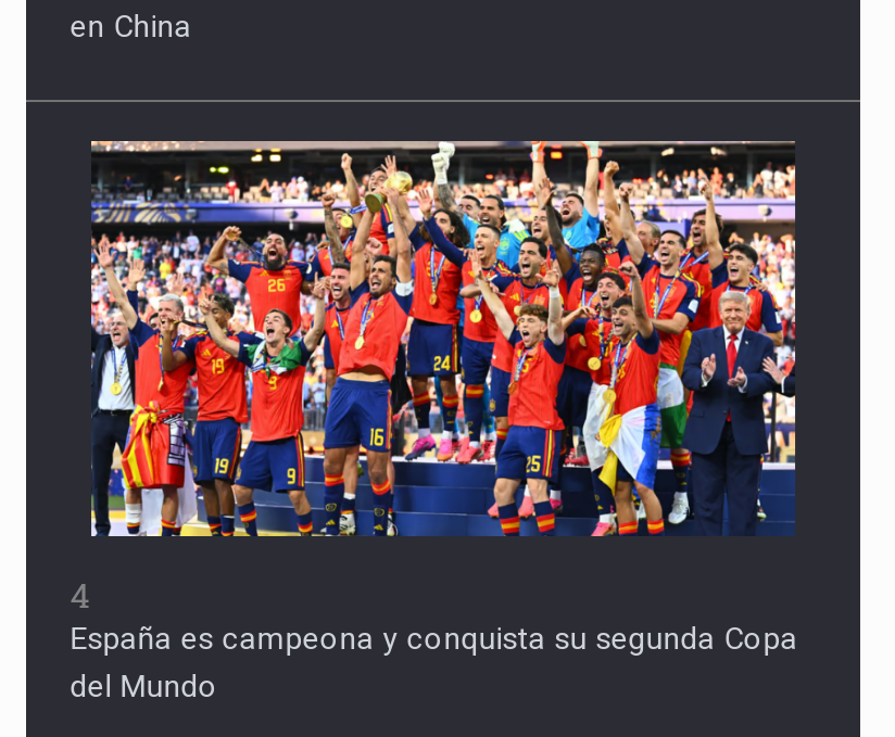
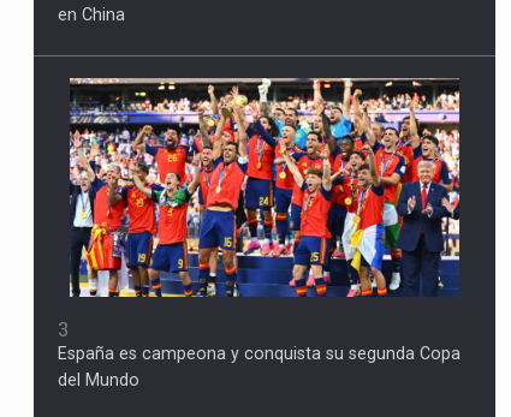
- 4
+ 3
